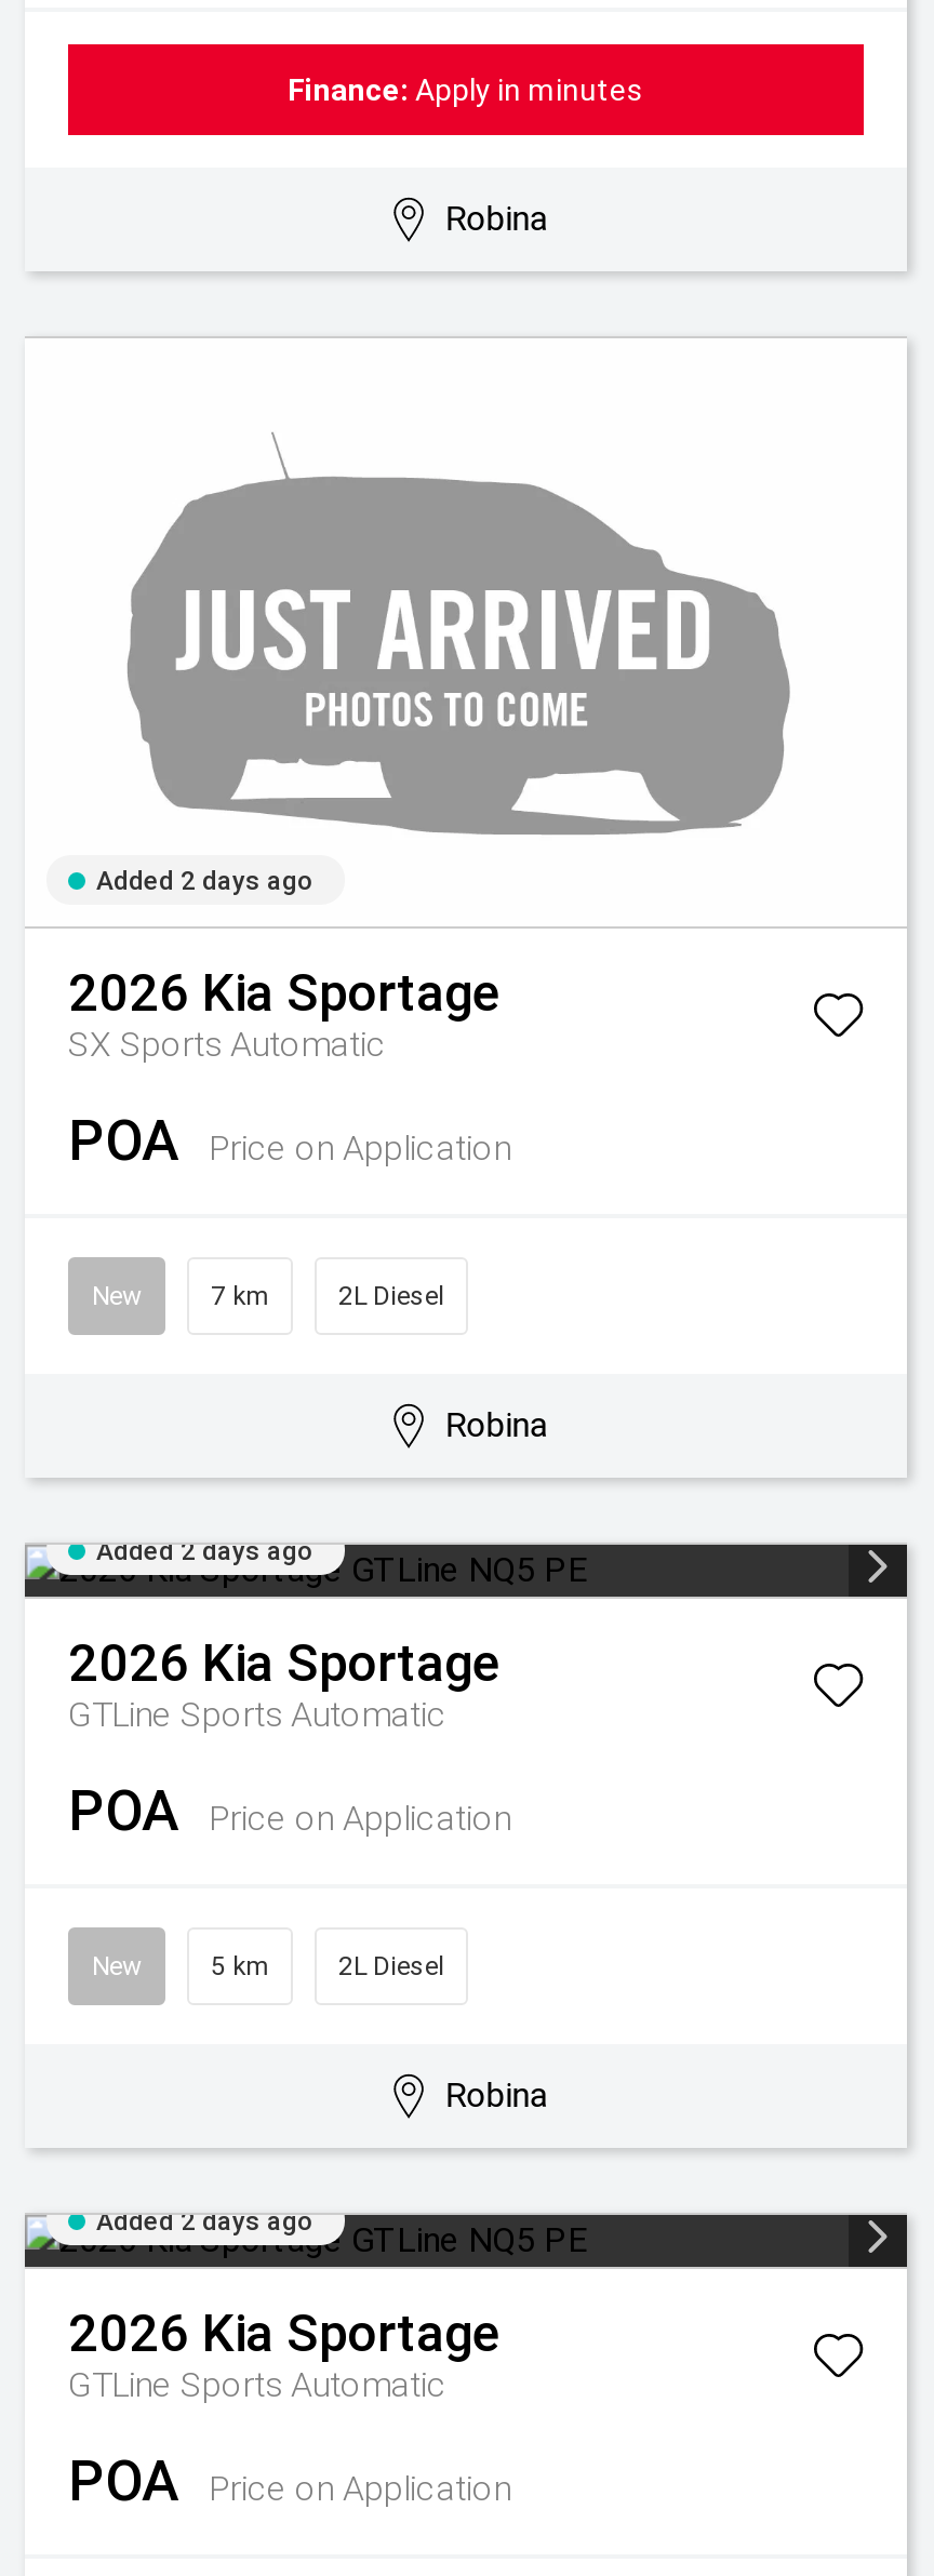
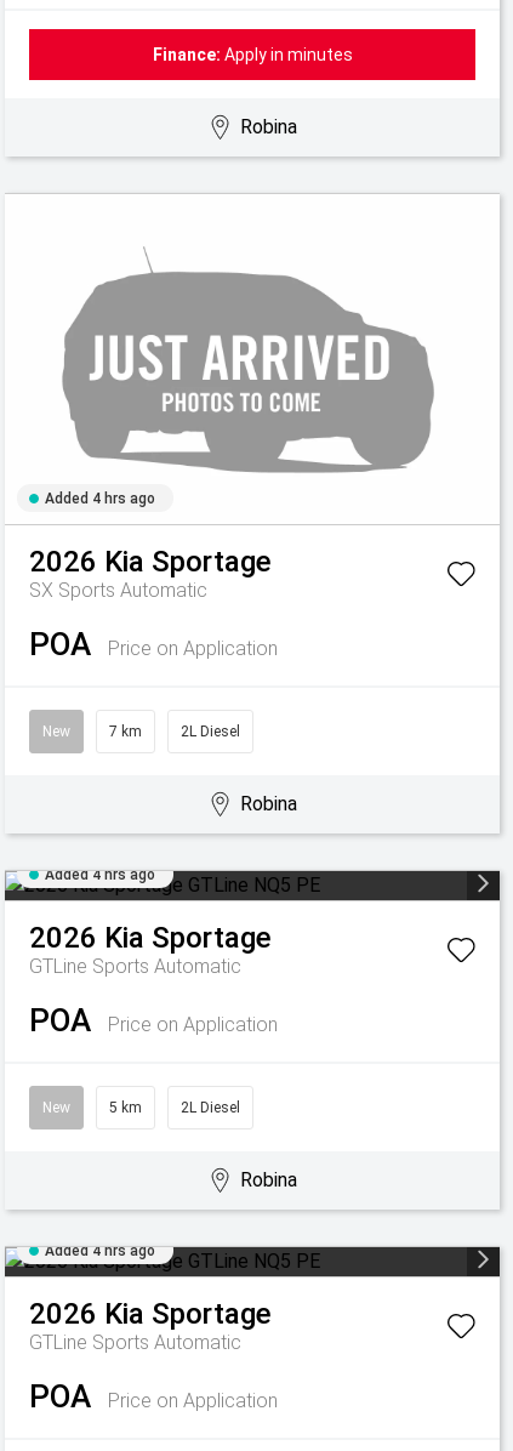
- Added 2 days ago
+ Added 4 hrs ago

- Added 2 days ago
+ Added 4 hrs ago

- Added 2 days ago
+ Added 4 hrs ago
